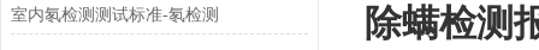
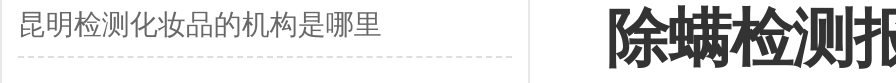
- 室内氡检测测试标准-氡检测
+ 昆明检测化妆品的机构是哪里
